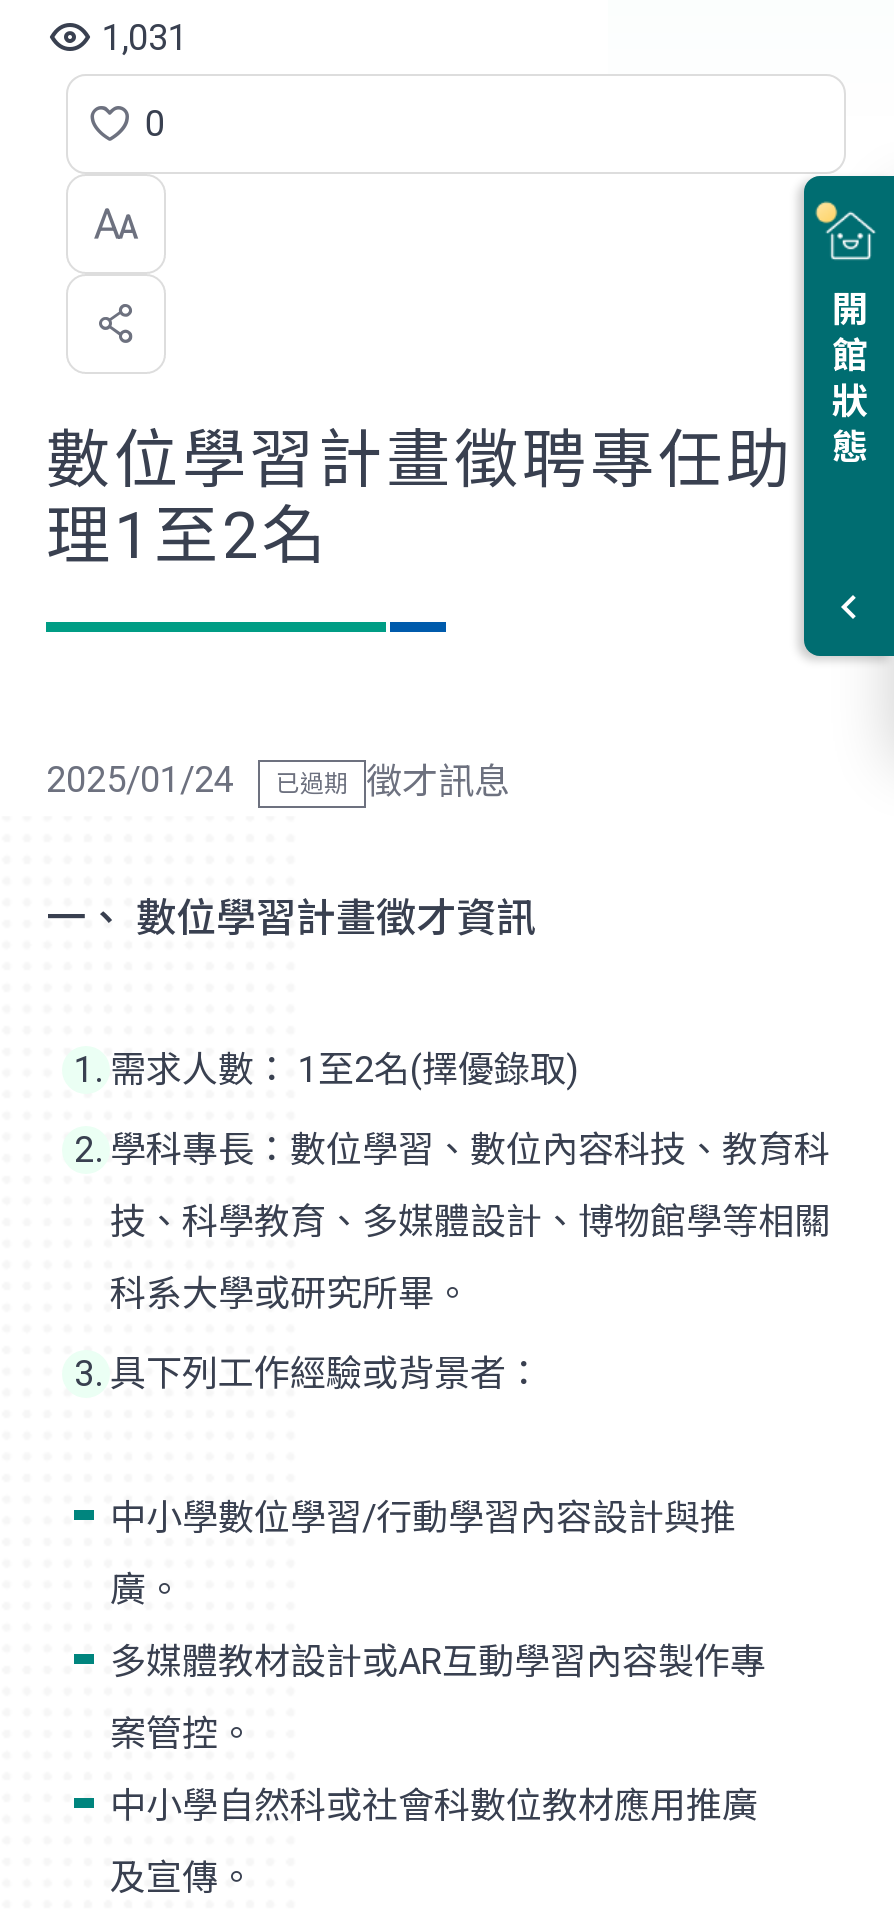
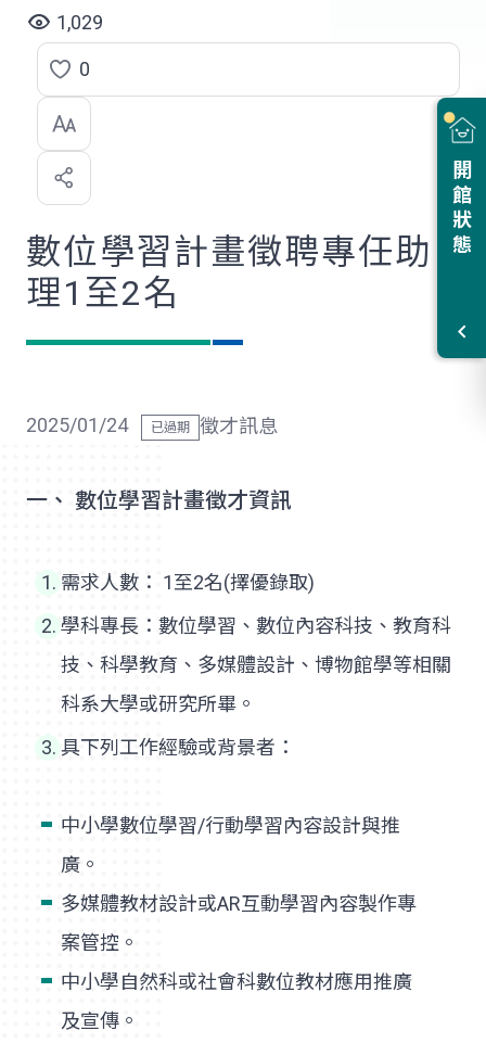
- 1,031
+ 1,029
